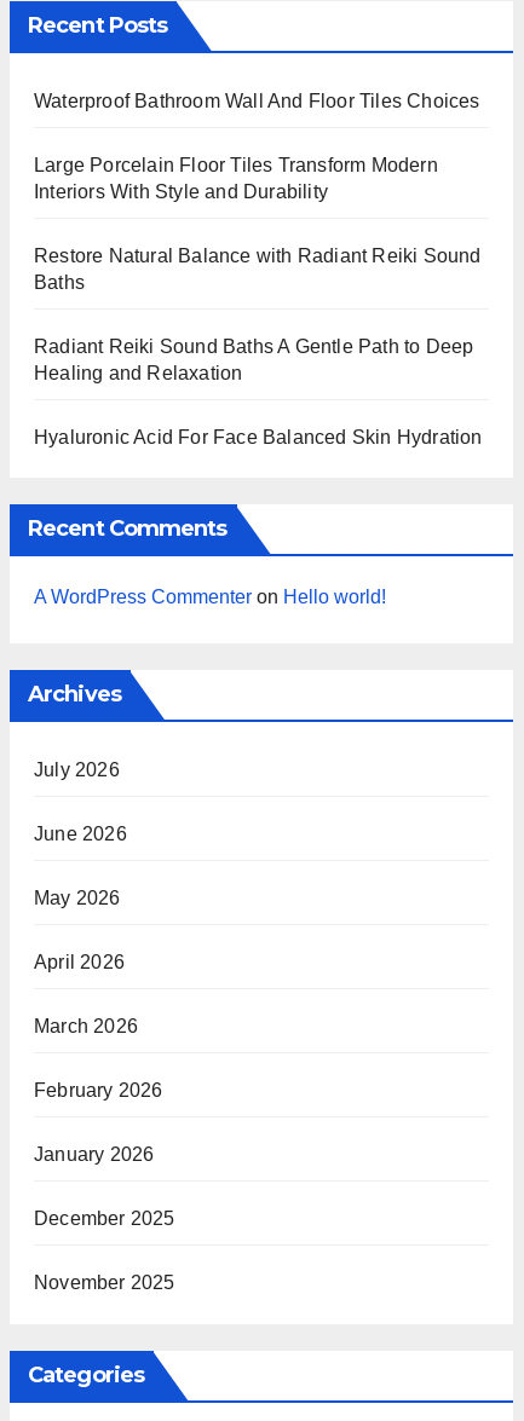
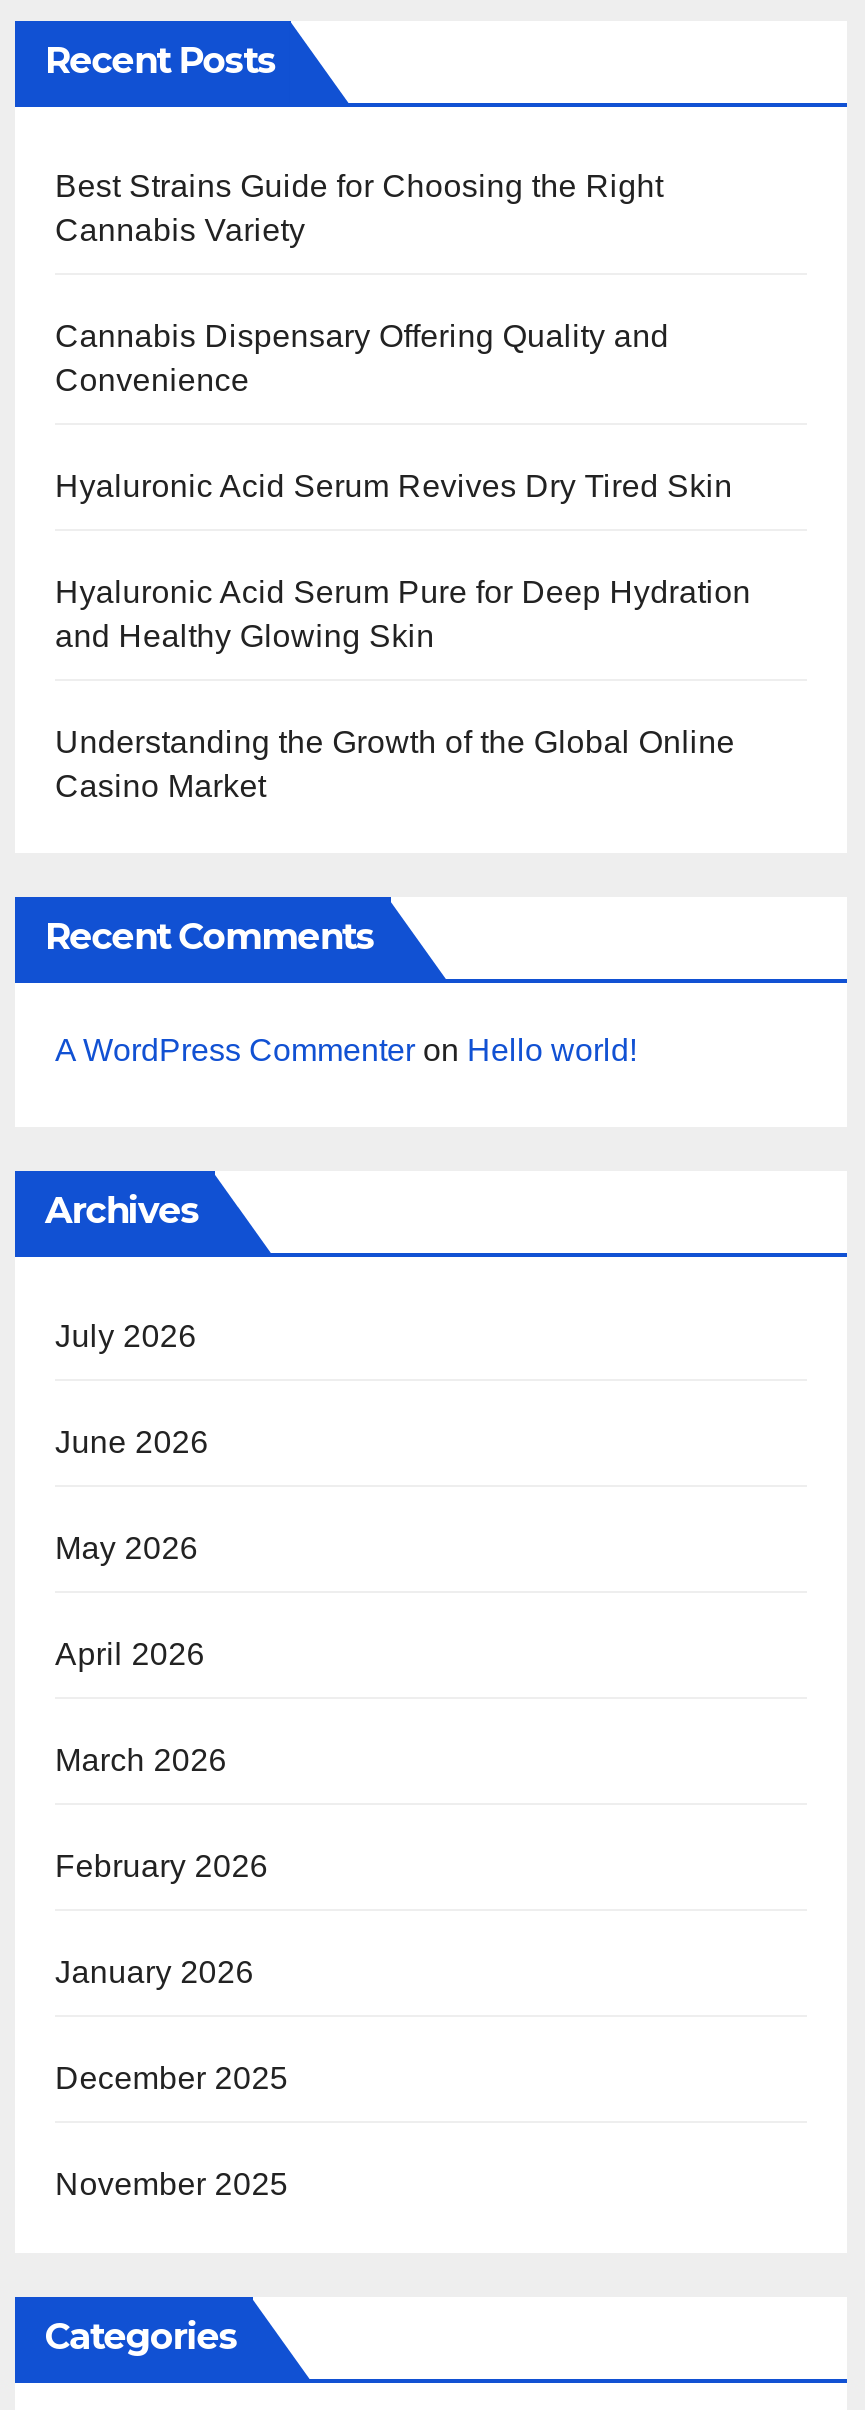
- Waterproof Bathroom Wall And Floor Tiles Choices
+ Best Strains Guide for Choosing the Right
+ Cannabis Variety

- Large Porcelain Floor Tiles Transform Modern
- Interiors With Style and Durability
+ Cannabis Dispensary Offering Quality and
+ Convenience

- Restore Natural Balance with Radiant Reiki Sound
- Baths
+ Hyaluronic Acid Serum Revives Dry Tired Skin

- Radiant Reiki Sound Baths A Gentle Path to Deep
- Healing and Relaxation
+ Hyaluronic Acid Serum Pure for Deep Hydration
+ and Healthy Glowing Skin

- Hyaluronic Acid For Face Balanced Skin Hydration
+ Understanding the Growth of the Global Online
+ Casino Market
